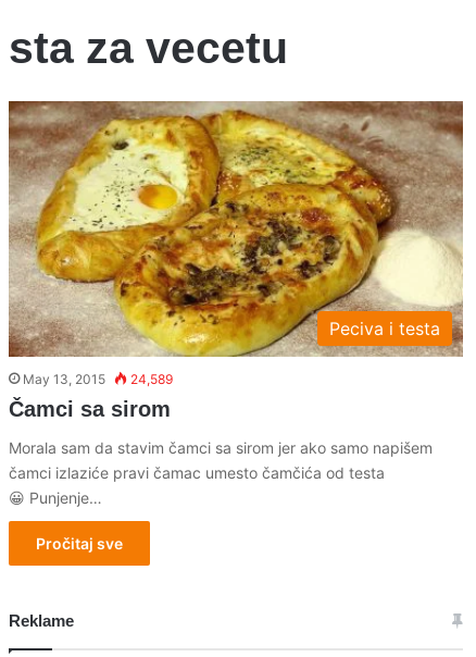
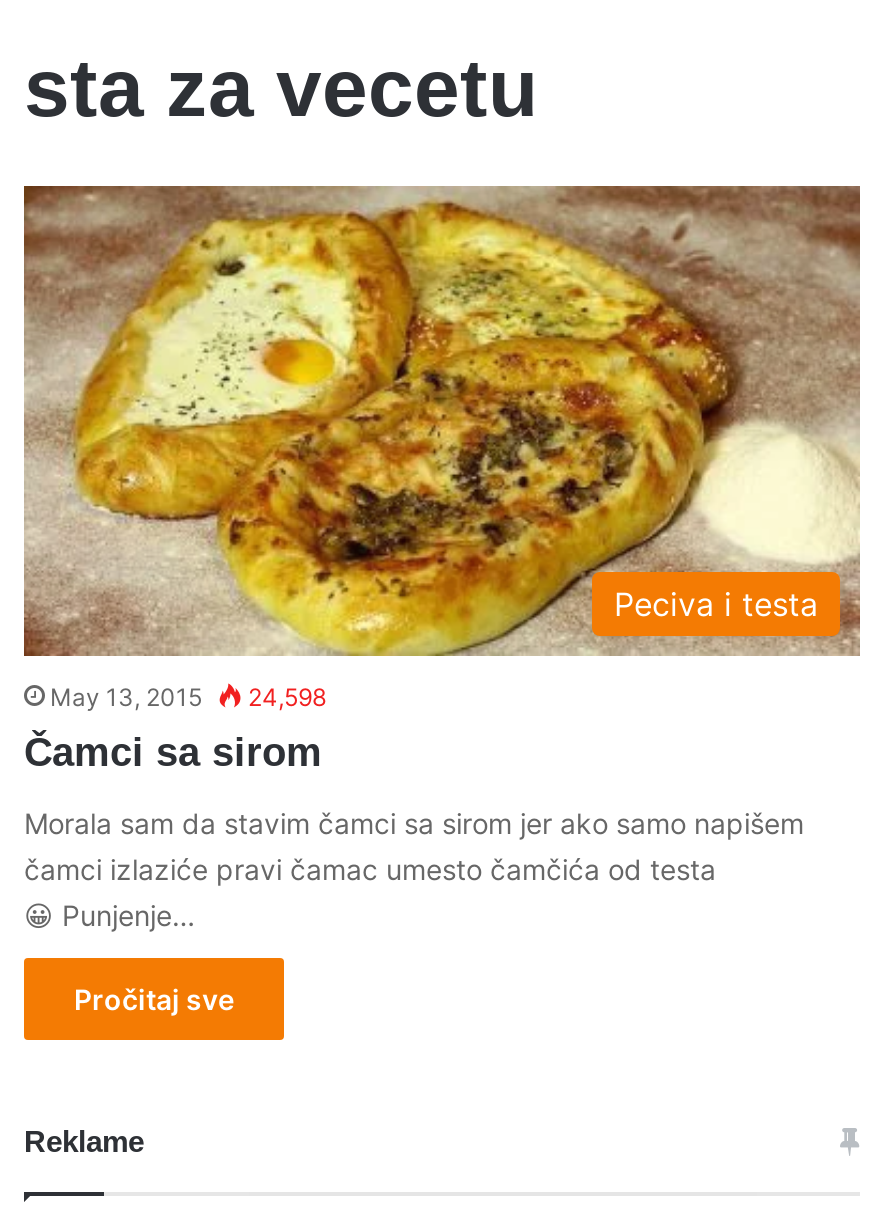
- May 13, 2015 24,589
+ May 13, 2015 24,598
